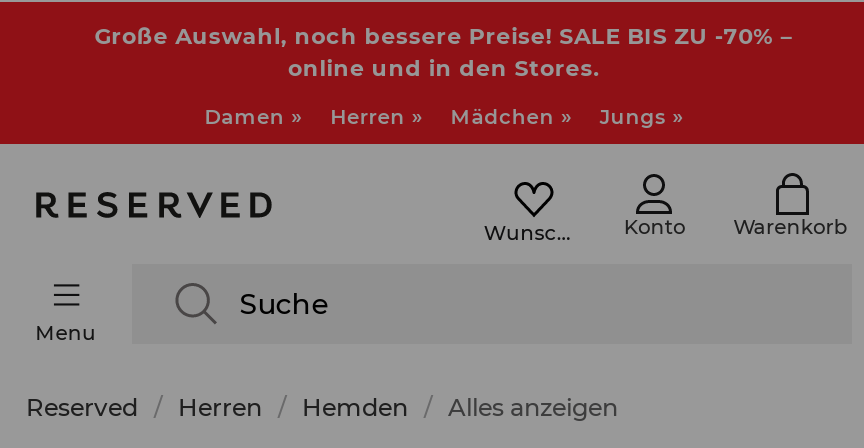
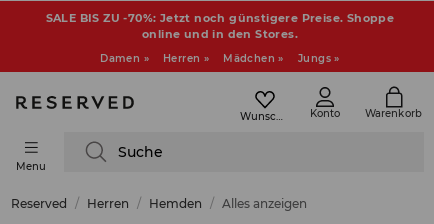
- Große Auswahl, noch bessere Preise! SALE BIS ZU -70% –
+ SALE BIS ZU -70%: Jetzt noch günstigere Preise. Shoppe
